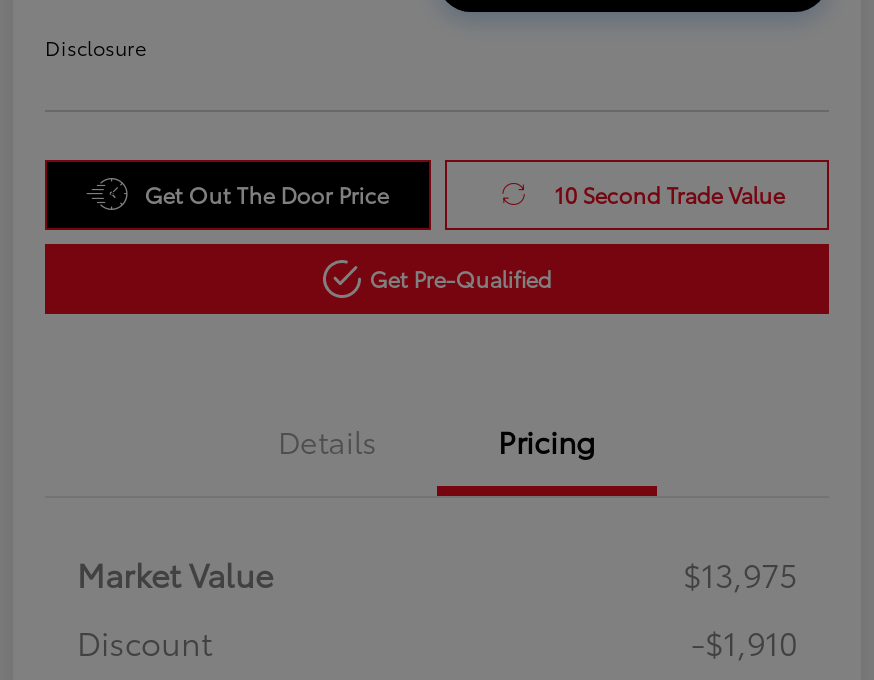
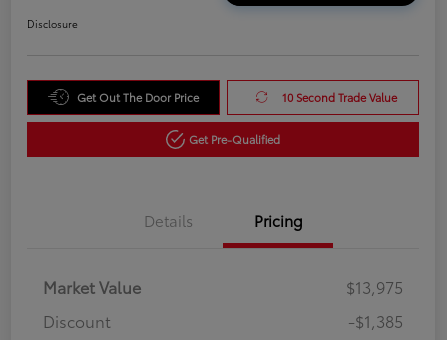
- -$1,910
+ -$1,385
